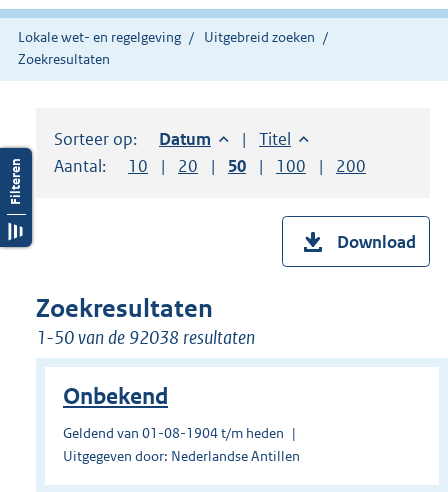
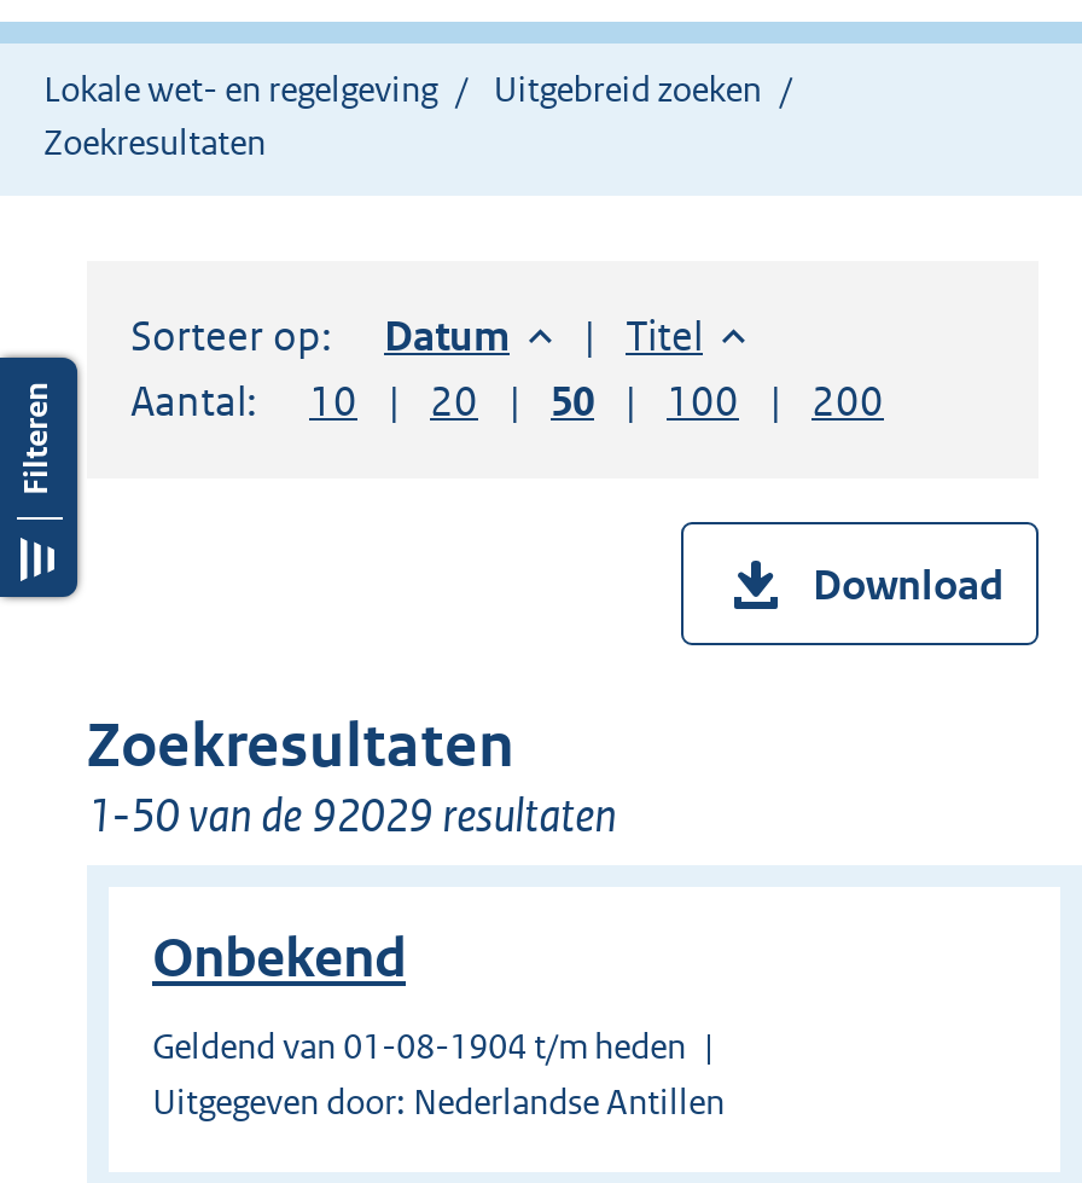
- 1-50 van de 92038 resultaten
+ 1-50 van de 92029 resultaten
